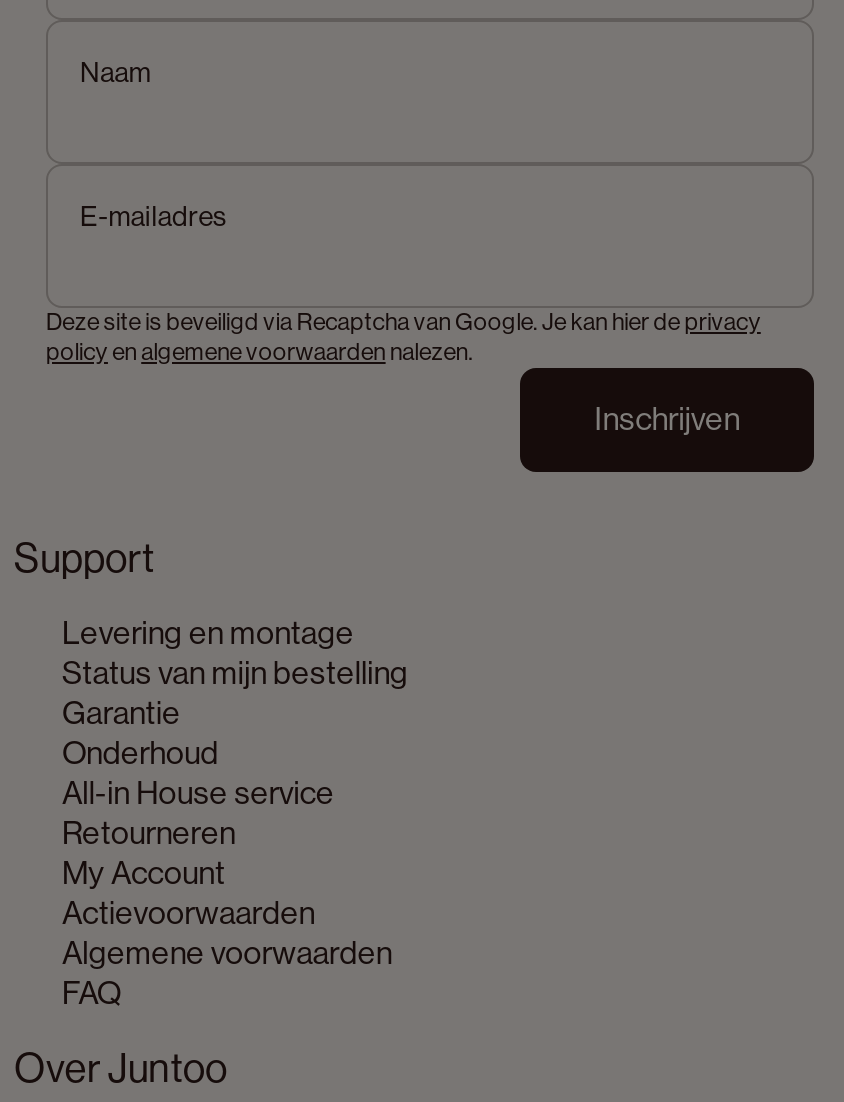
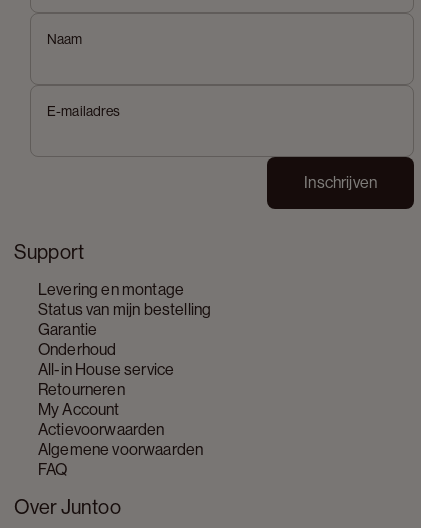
- Deze site is beveiligd via Recaptcha van Google. Je kan hier de privacy
- policy en algemene voorwaarden nalezen.
